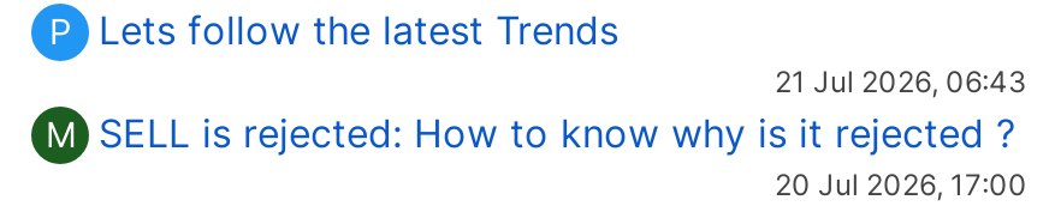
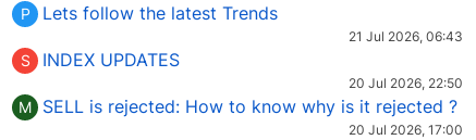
+ S
+ INDEX UPDATES
+ 20 Jul 2026, 22:50
